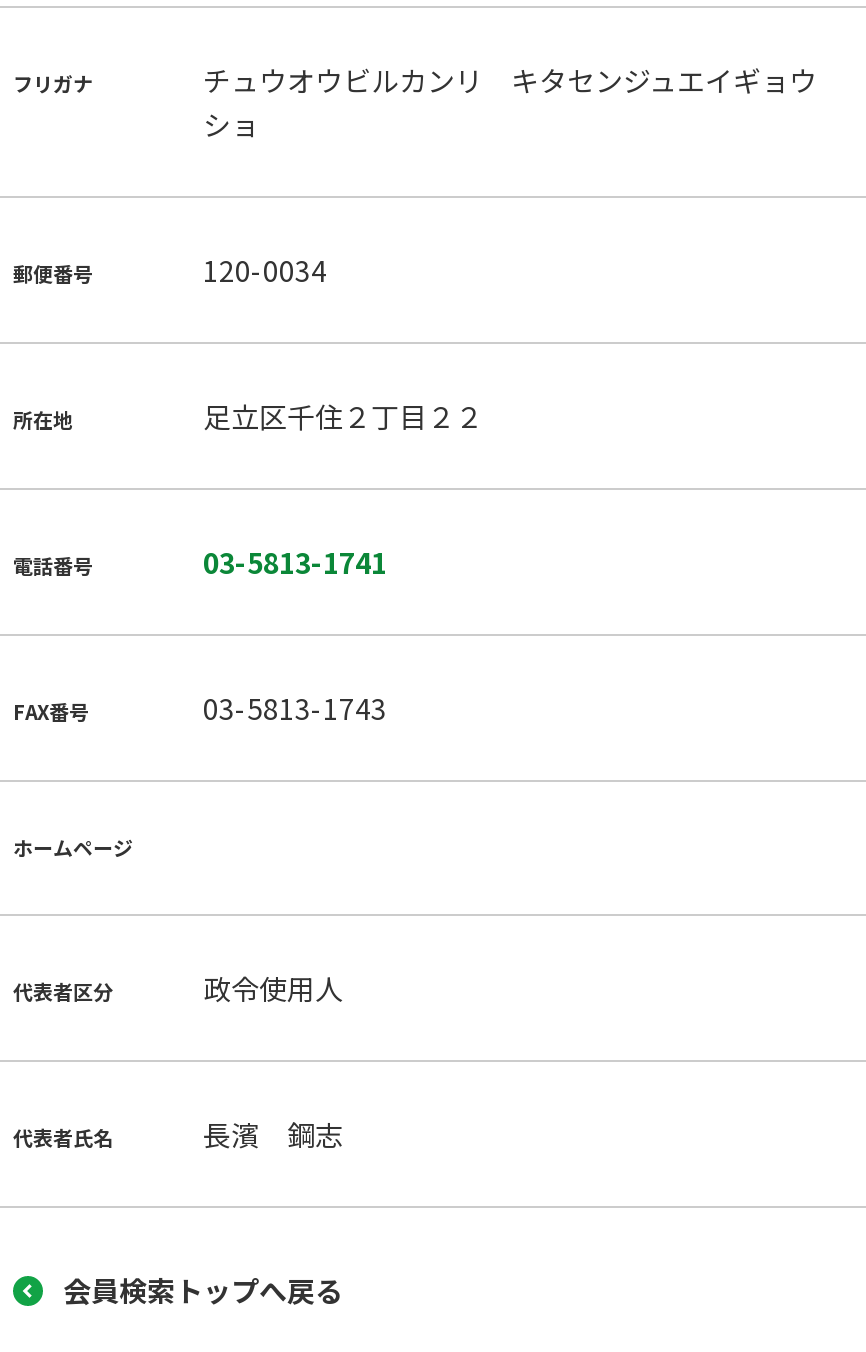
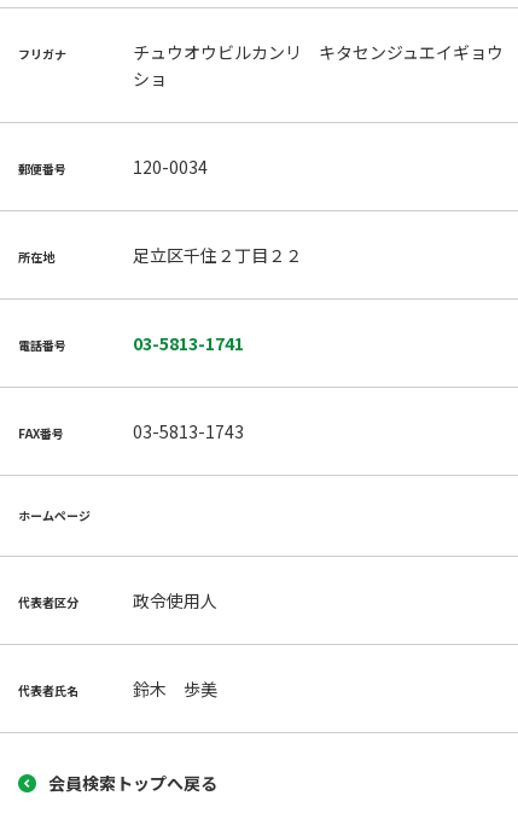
- 長濱 鋼志
+ 鈴木 歩美
